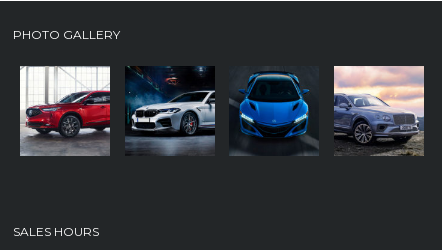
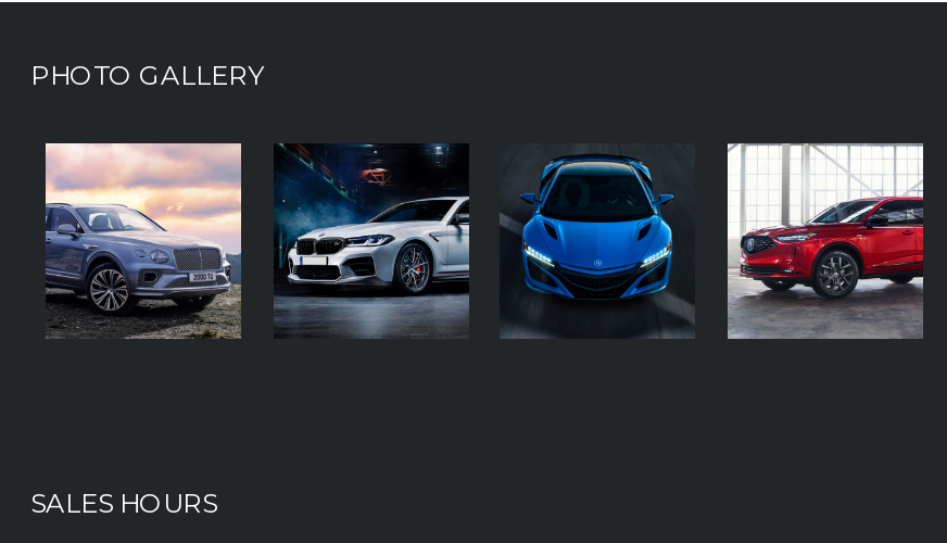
- [image]
+ [image]

- [image]
+ [image]
